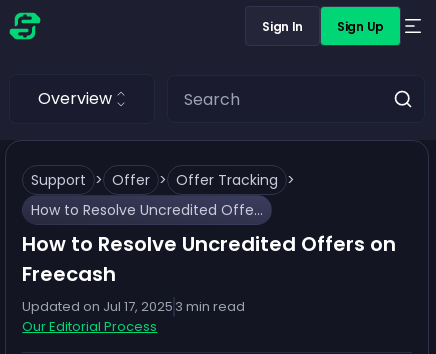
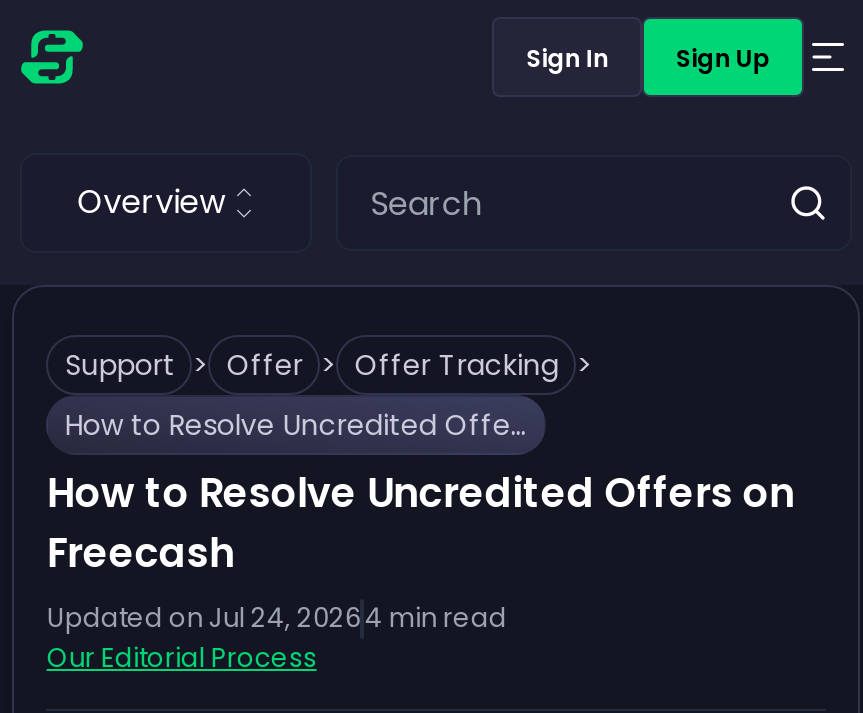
- Updated on Jul 17, 2025 3 min read
+ Updated on Jul 24, 2026 4 min read
